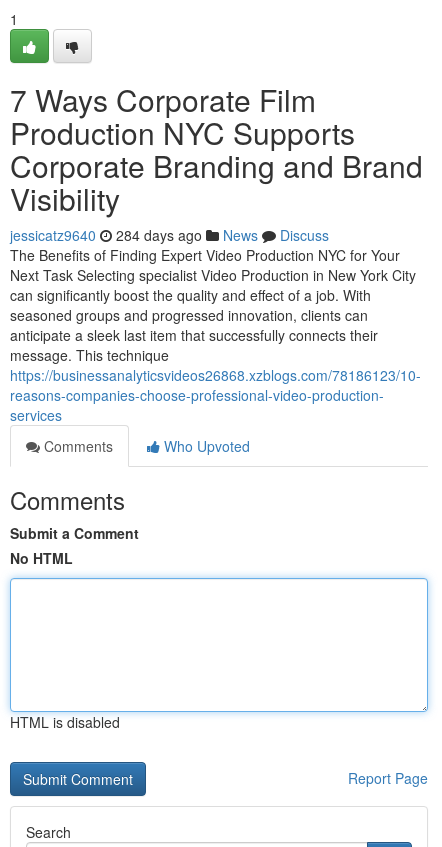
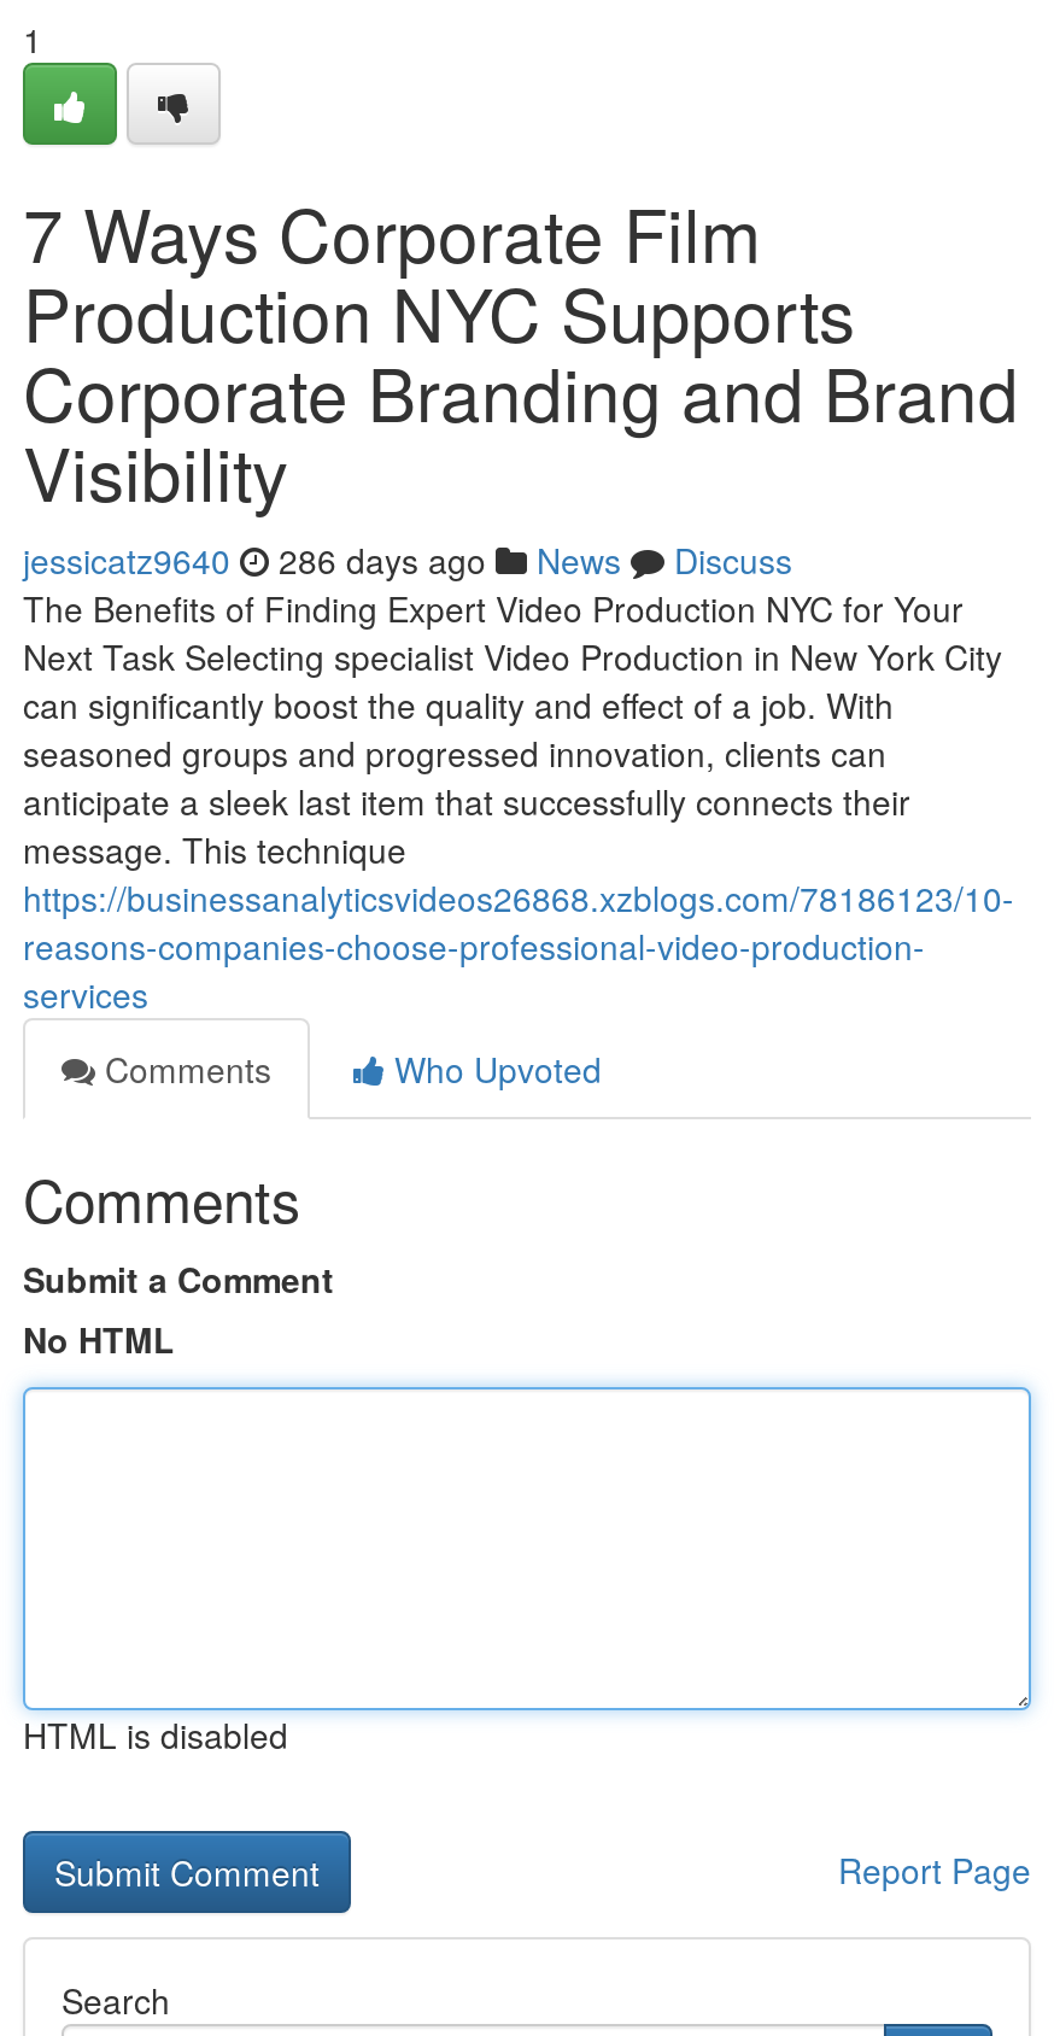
- jessicatz9640 284 days ago News Discuss
+ jessicatz9640 286 days ago News Discuss
